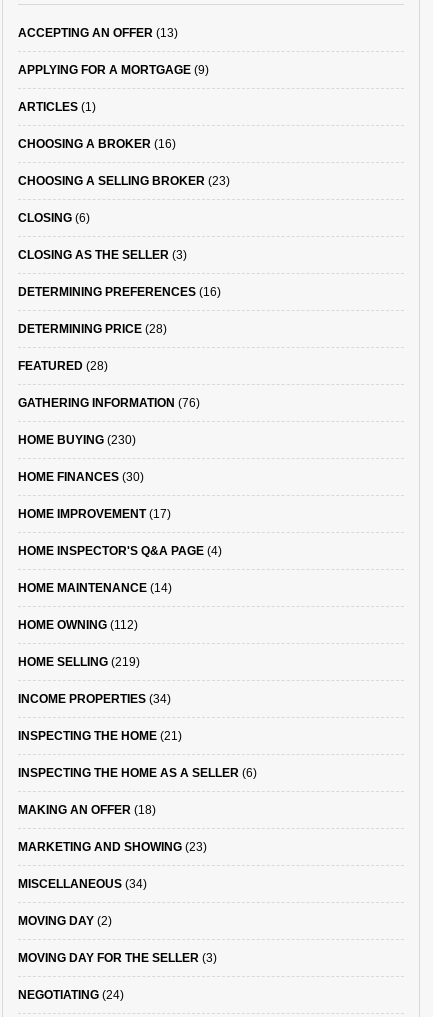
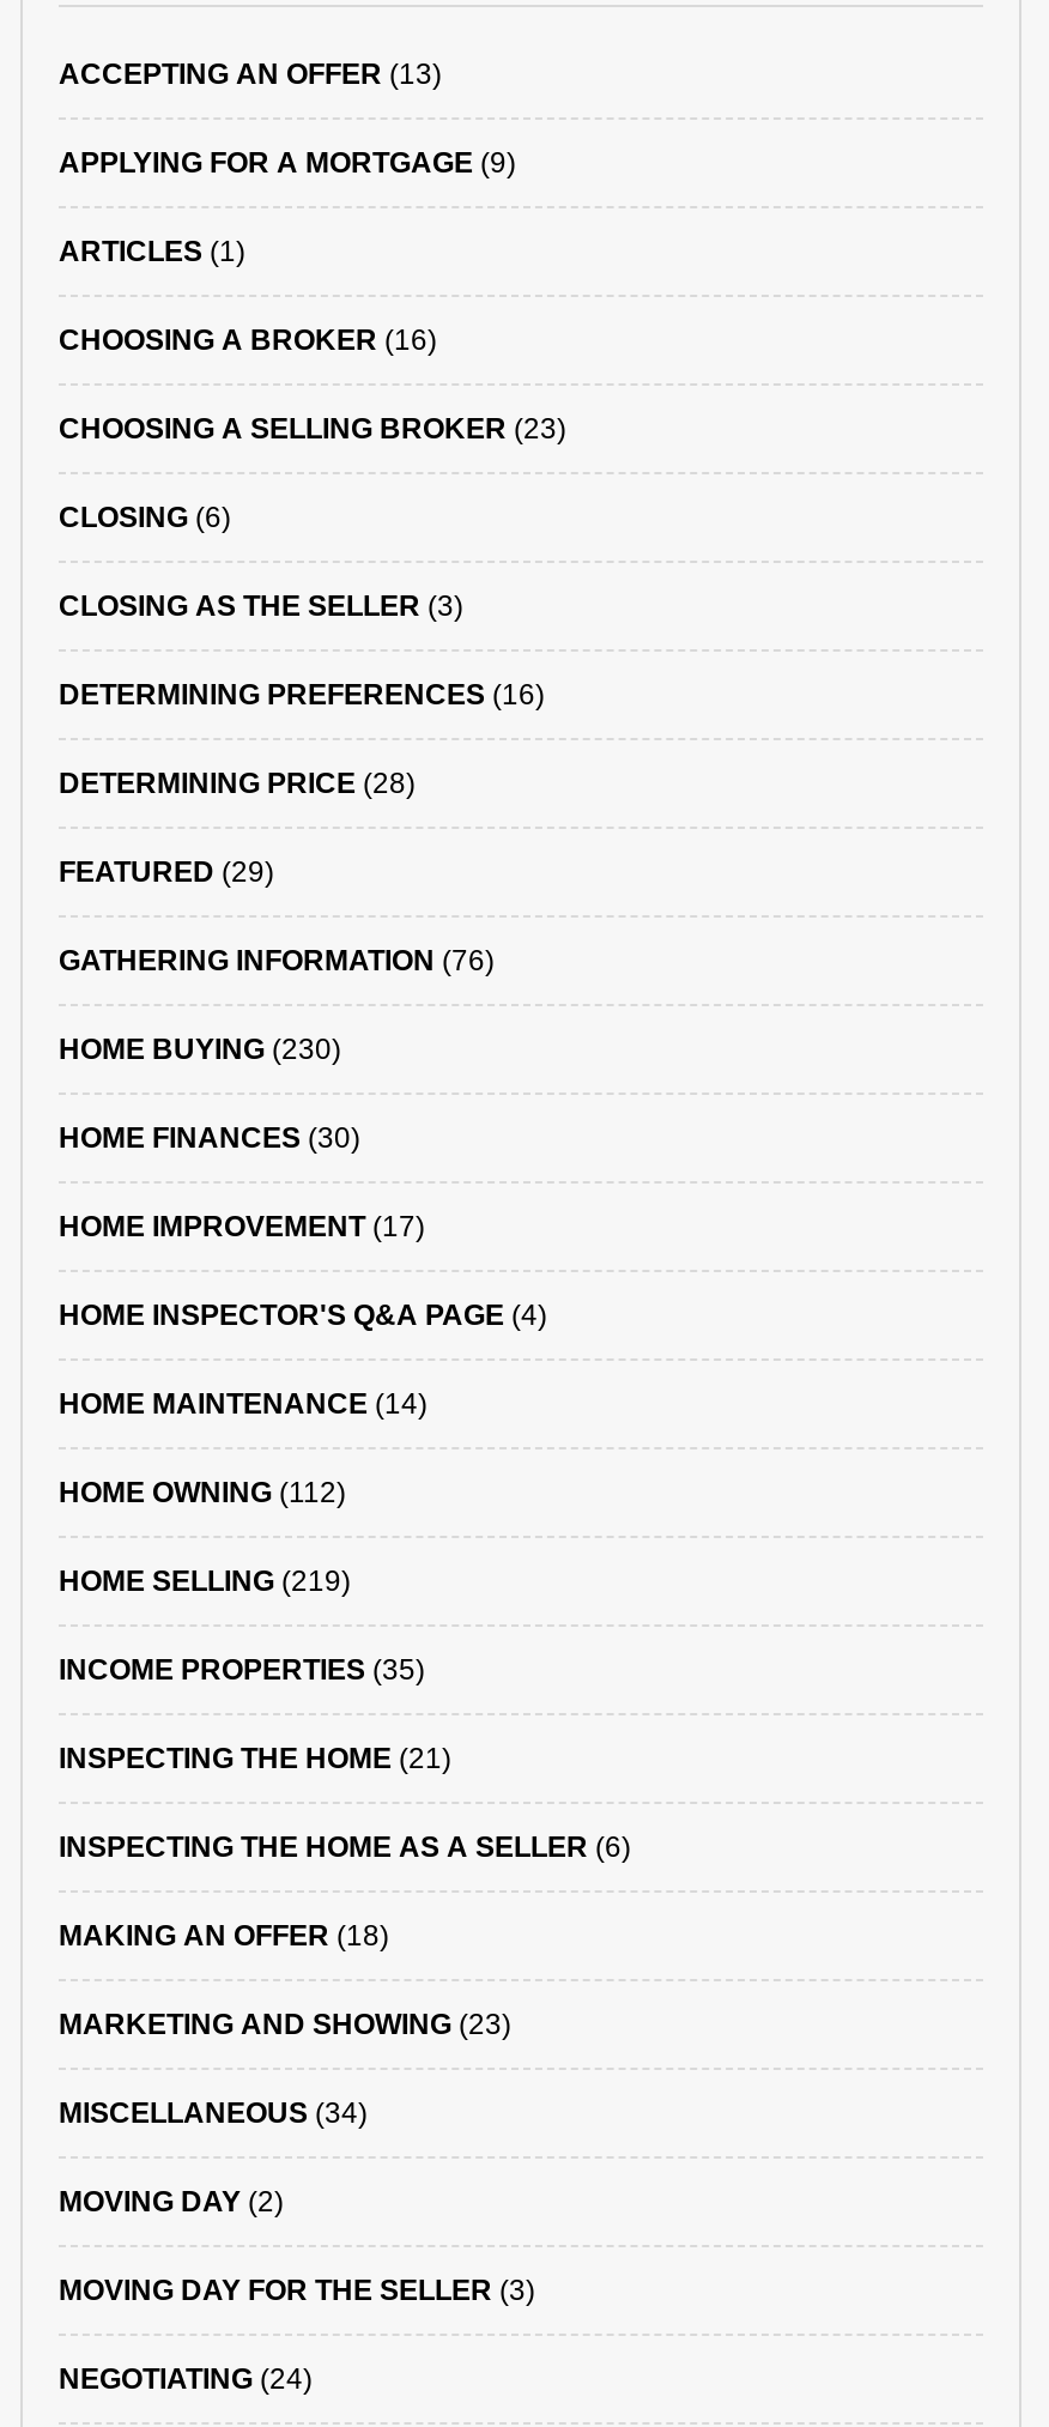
- FEATURED (28)
+ FEATURED (29)

- INCOME PROPERTIES (34)
+ INCOME PROPERTIES (35)
